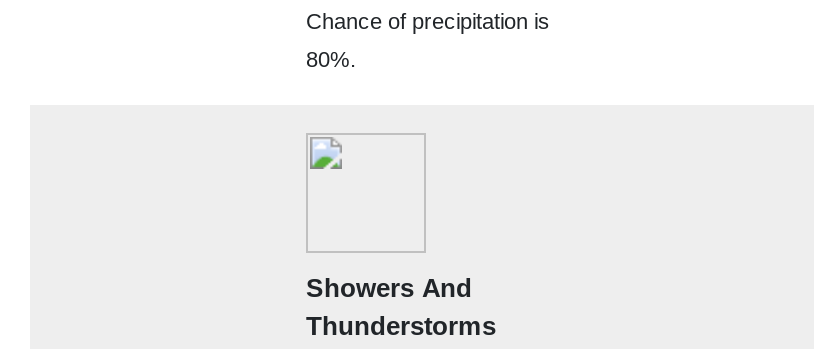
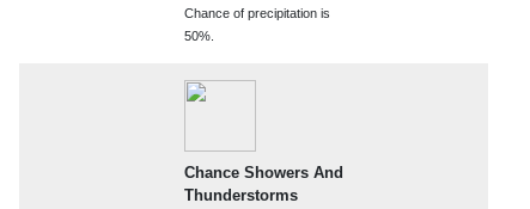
- 80%.
+ 50%.

- Showers And
+ Chance Showers And
